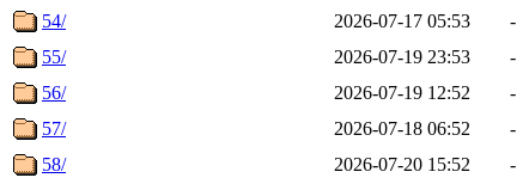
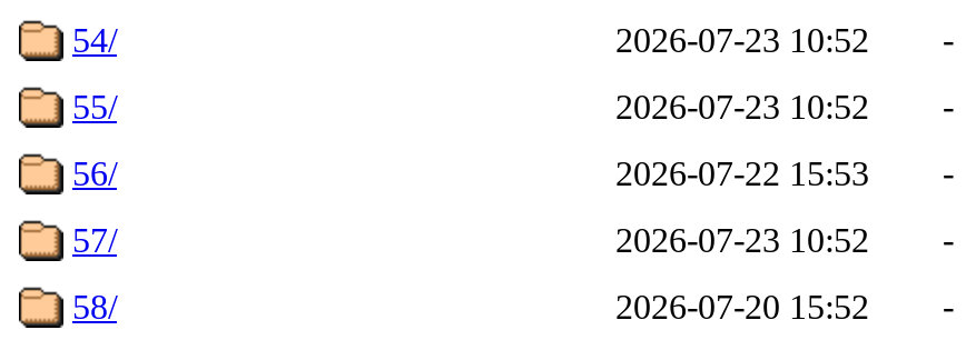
- 2026-07-17 05:53
+ 2026-07-23 10:52

- 2026-07-19 23:53
+ 2026-07-23 10:52

- 2026-07-19 12:52
+ 2026-07-22 15:53

- 2026-07-18 06:52
+ 2026-07-23 10:52
